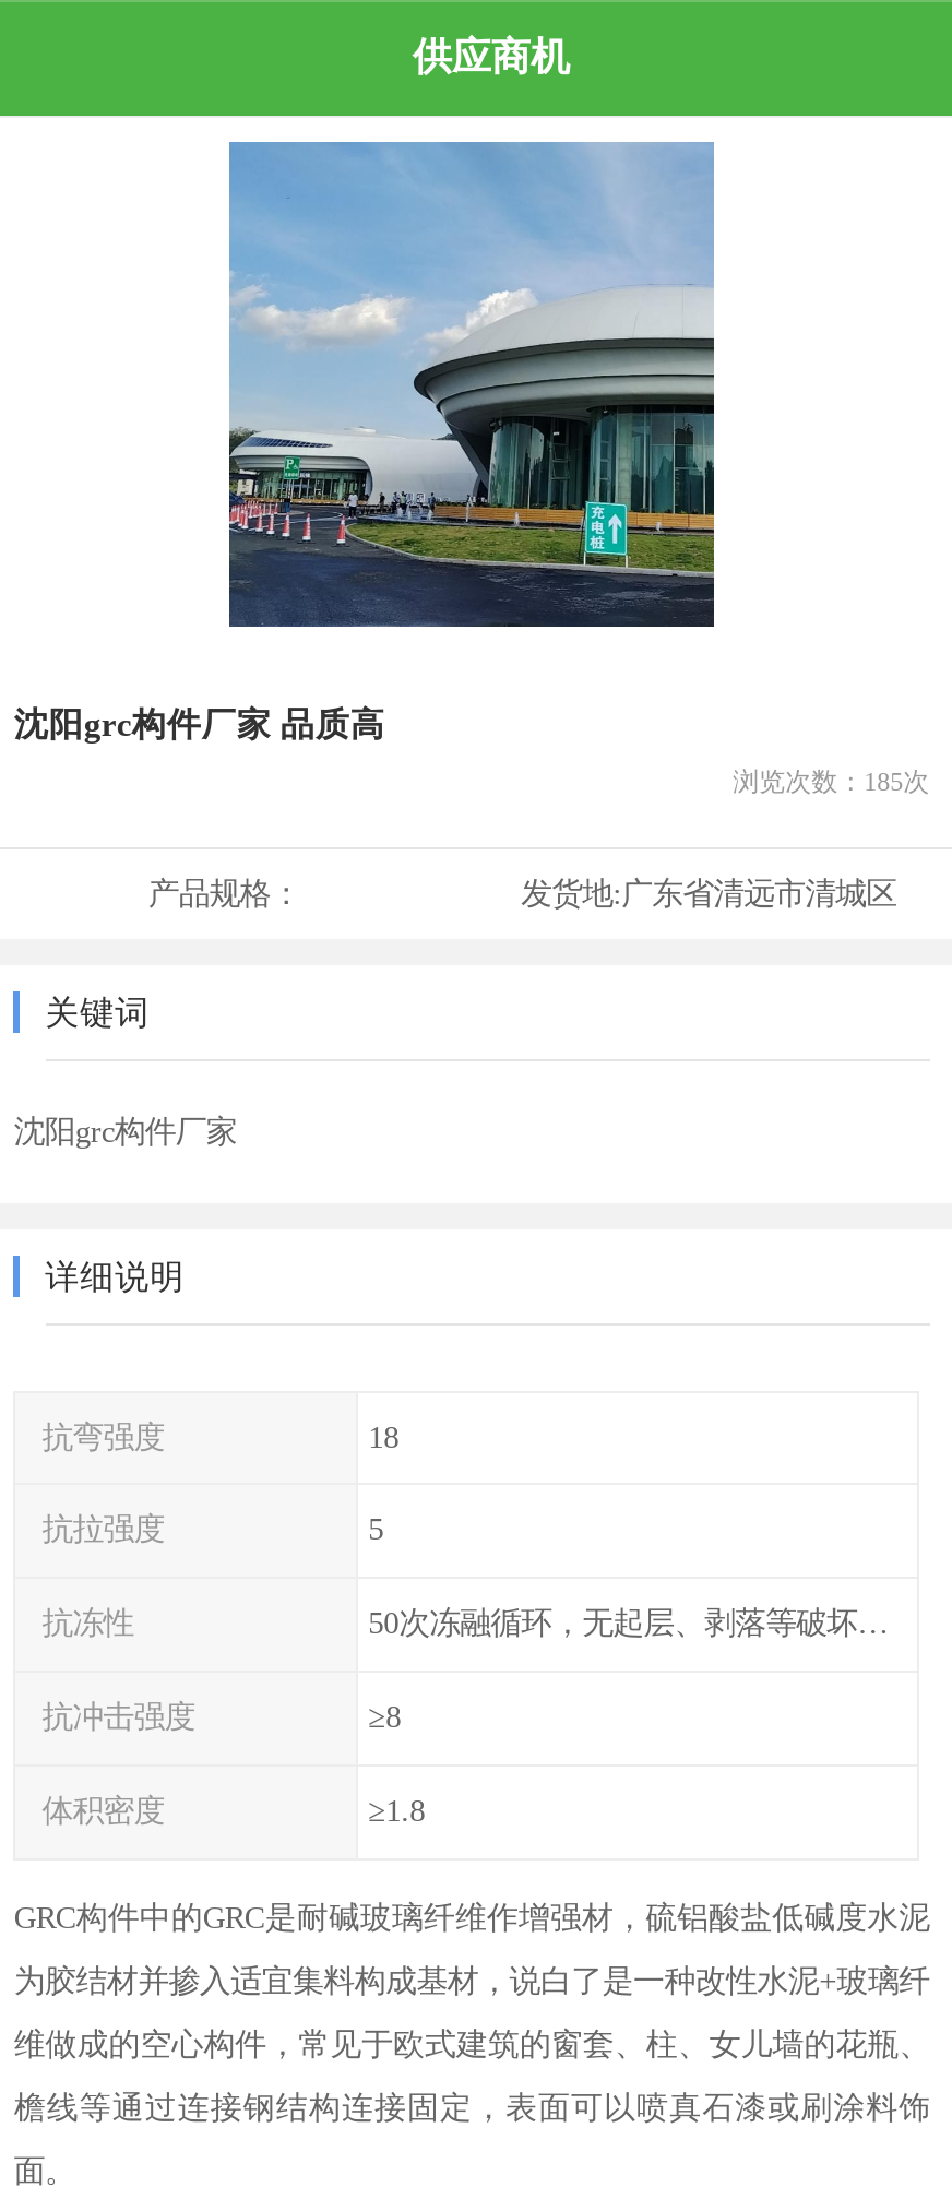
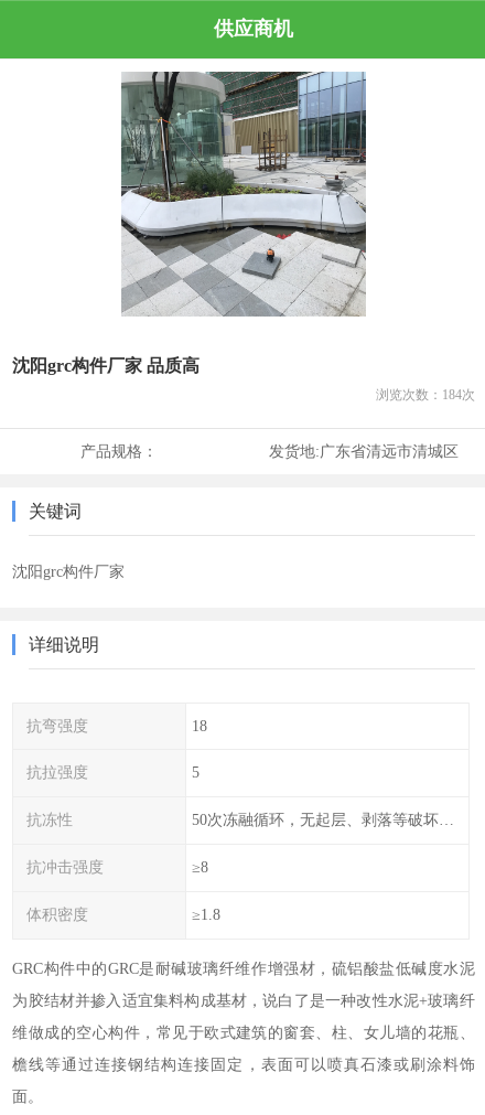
- [image]
+ [image]

- 浏览次数：185次
+ 浏览次数：184次
